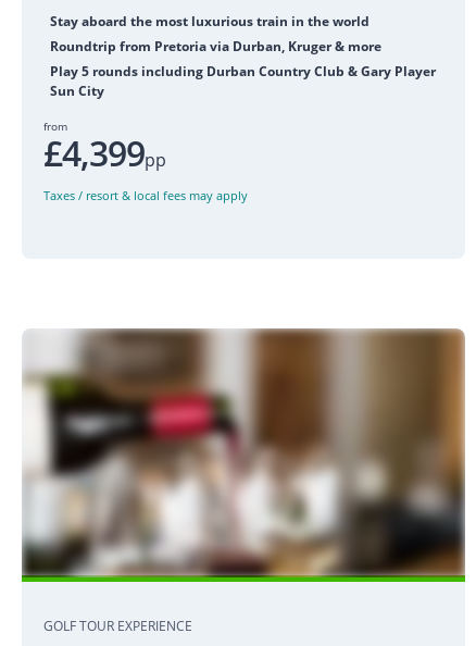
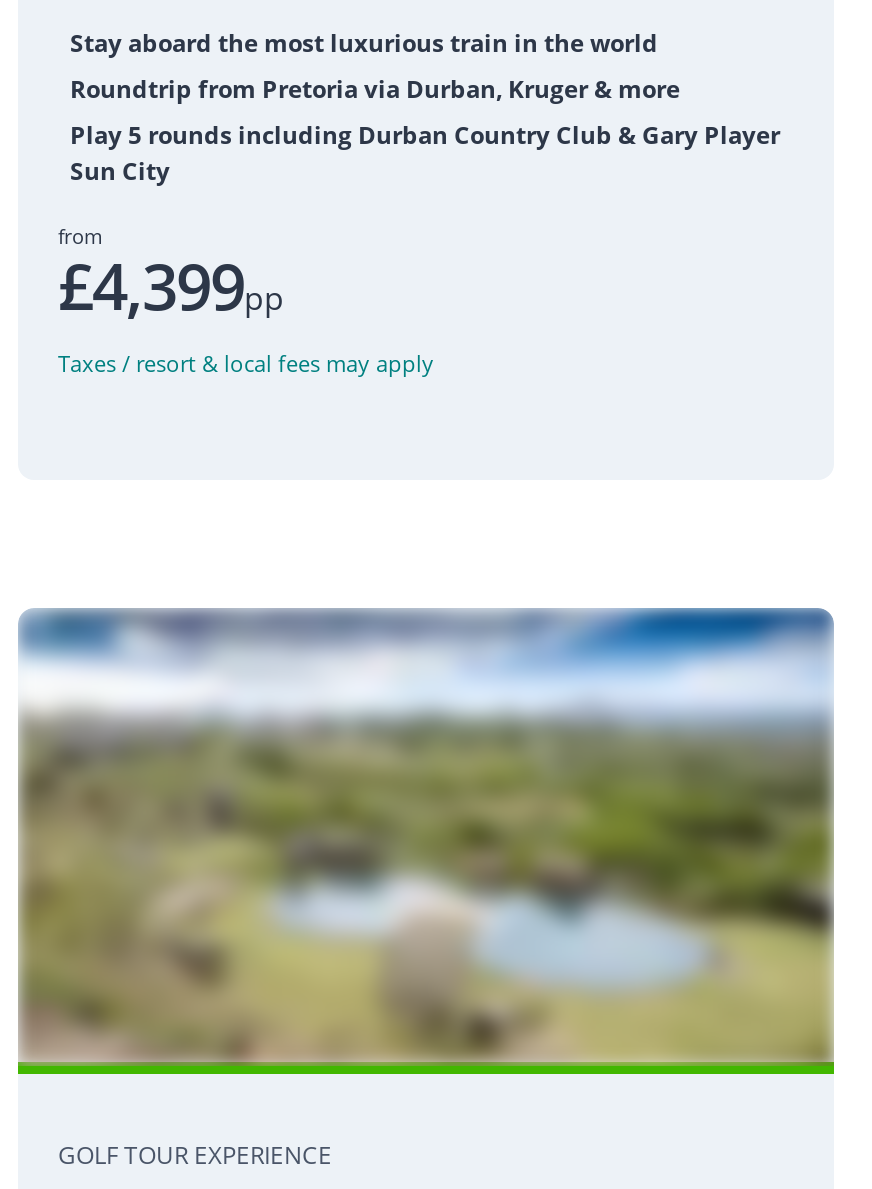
- [image]
+ [image]
